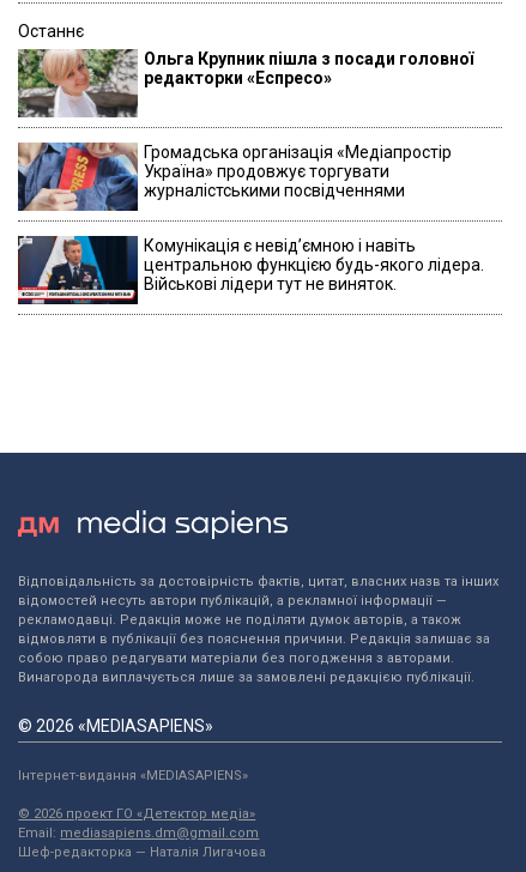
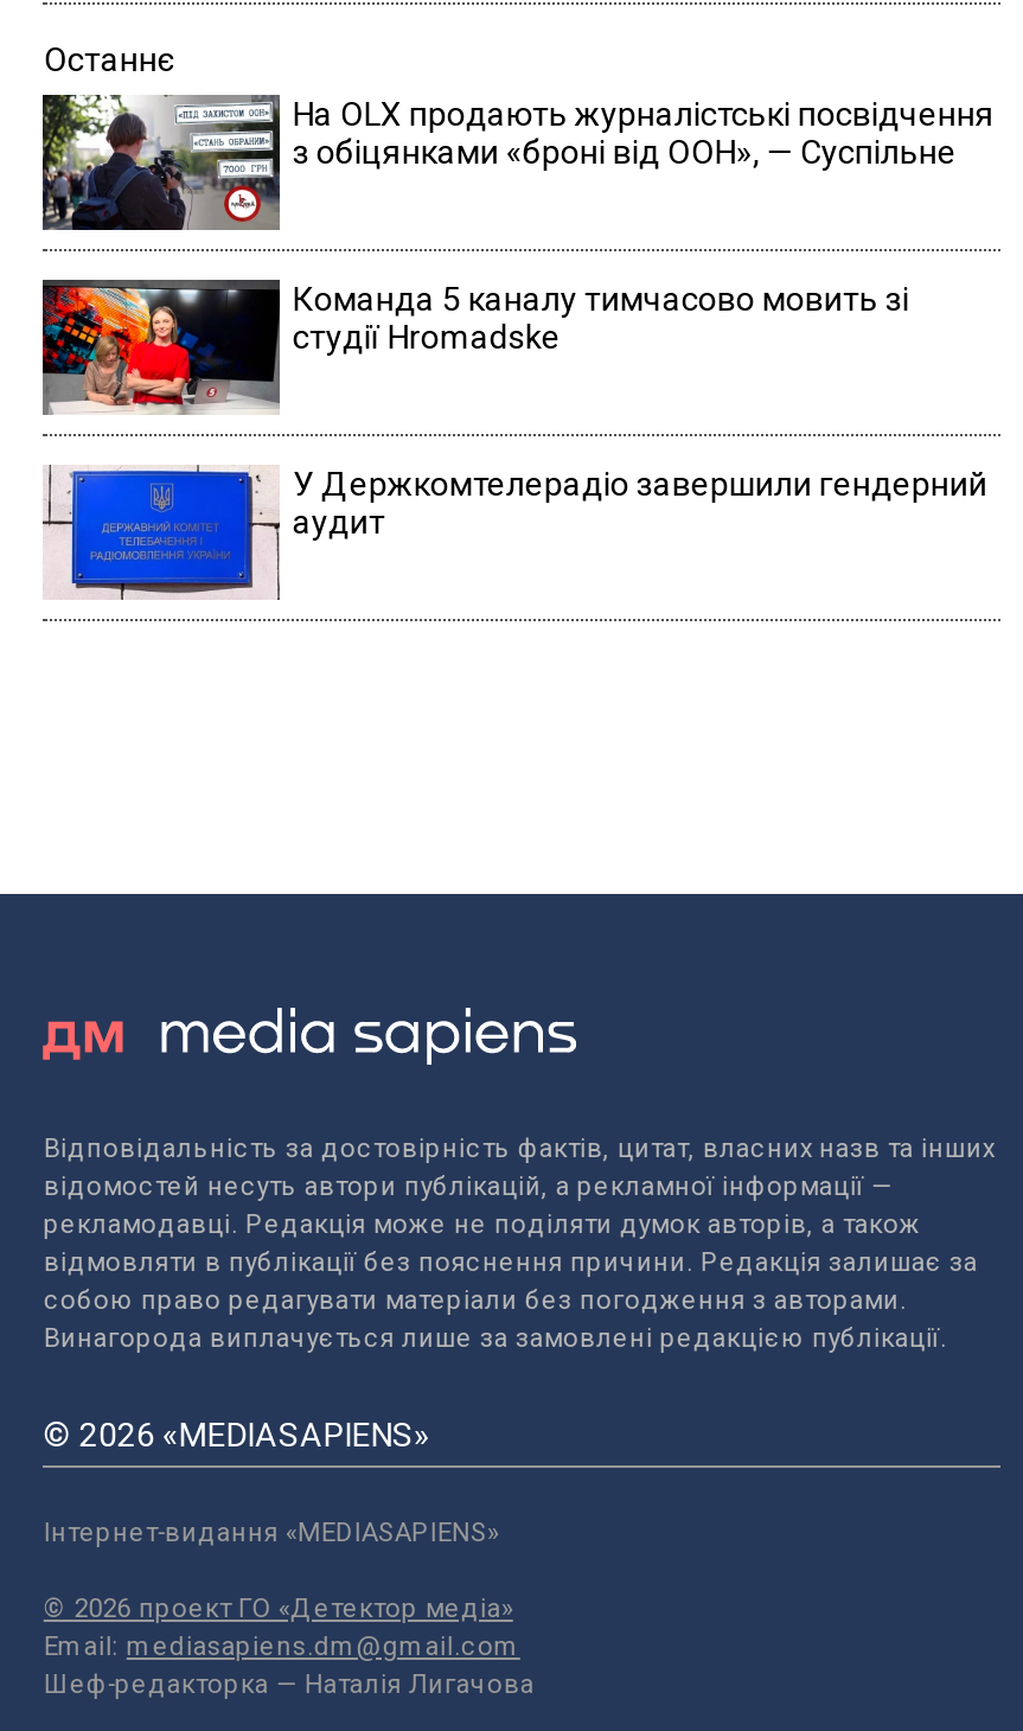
- [image]
- Ольга Крупник пішла з посади головної
- редакторки «Еспресо»
+ [image]
+ На OLX продають журналістські посвідчення
+ з обіцянками «броні від ООН», — Суспільне

- [image]
- Громадська організація «Медіапростір
- Україна» продовжує торгувати
- журналістськими посвідченнями
+ [image]
+ Команда 5 каналу тимчасово мовить зі
+ студії Hromadske

- [image]
- Комунікація є невідʼємною і навіть
- центральною функцією будь-якого лідера.
- Військові лідери тут не виняток.
+ [image]
+ У Держкомтелерадіо завершили гендерний
+ аудит
